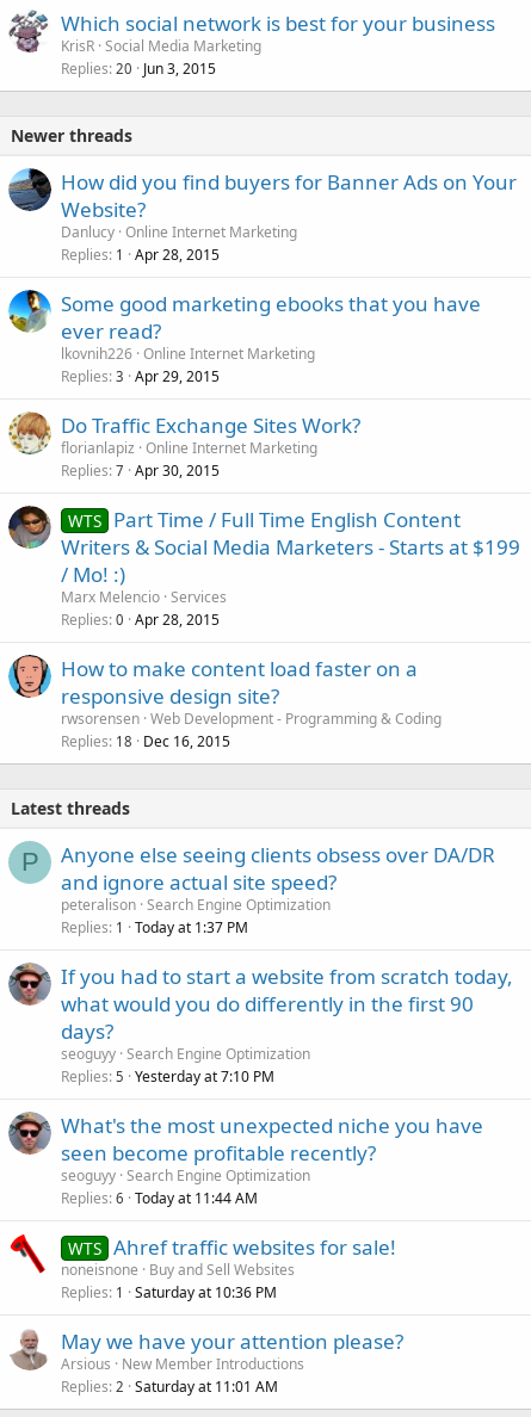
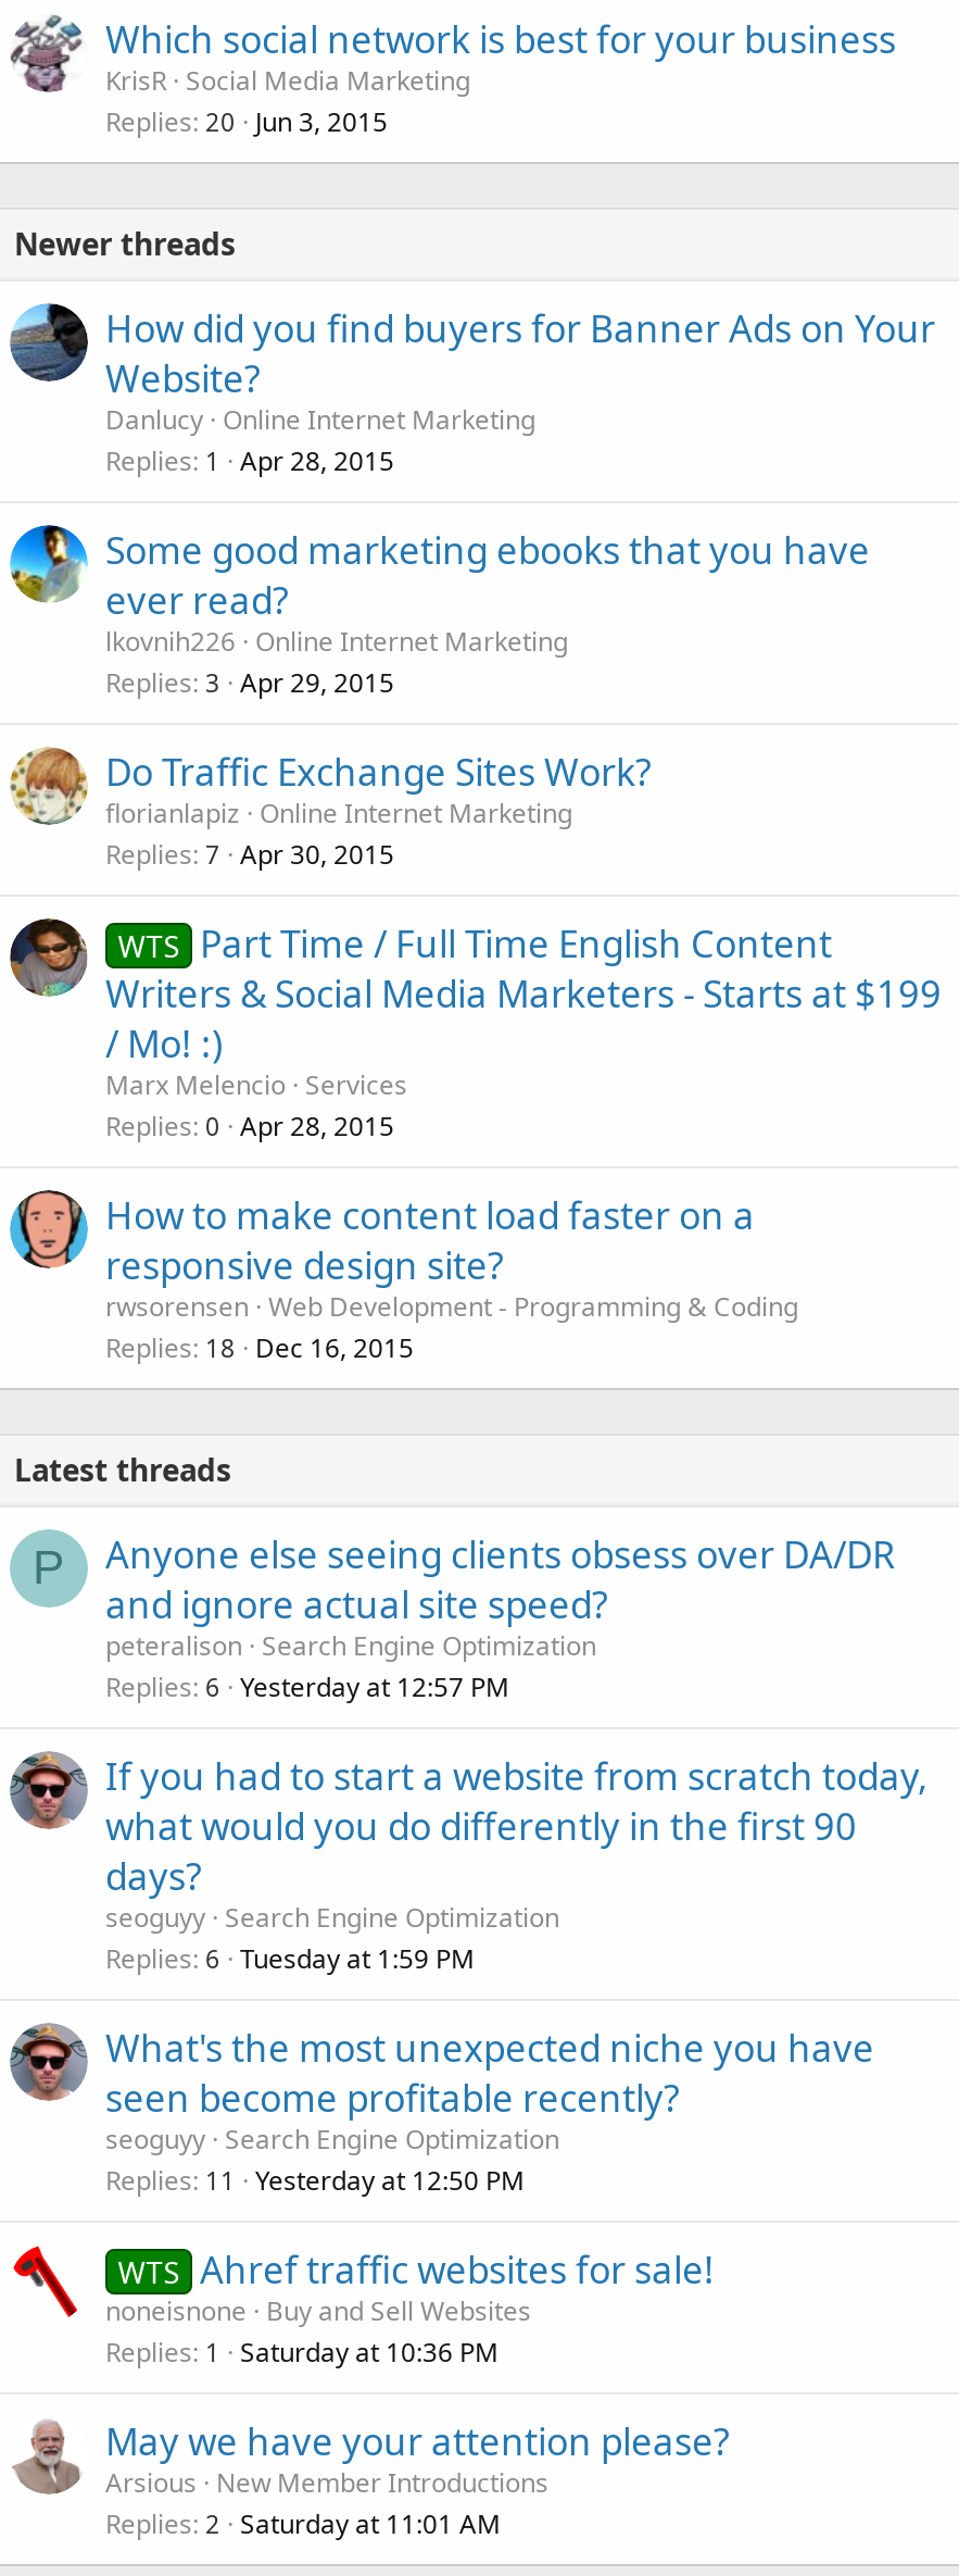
- Replies 1 Today at 1:37 PM
+ Replies 6 Yesterday at 12:57 PM

- Replies 5 Yesterday at 7:10 PM
+ Replies 6 Tuesday at 1:59 PM

- Replies 6 Today at 11:44 AM
+ Replies 11 Yesterday at 12:50 PM
